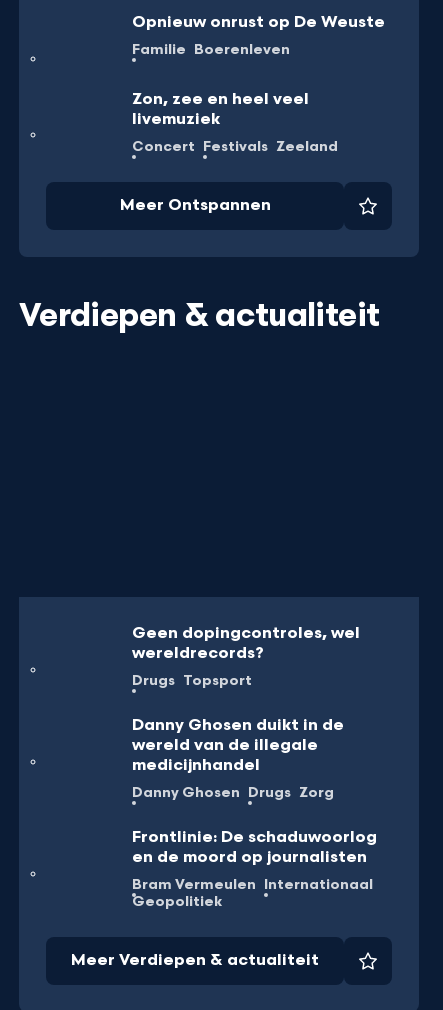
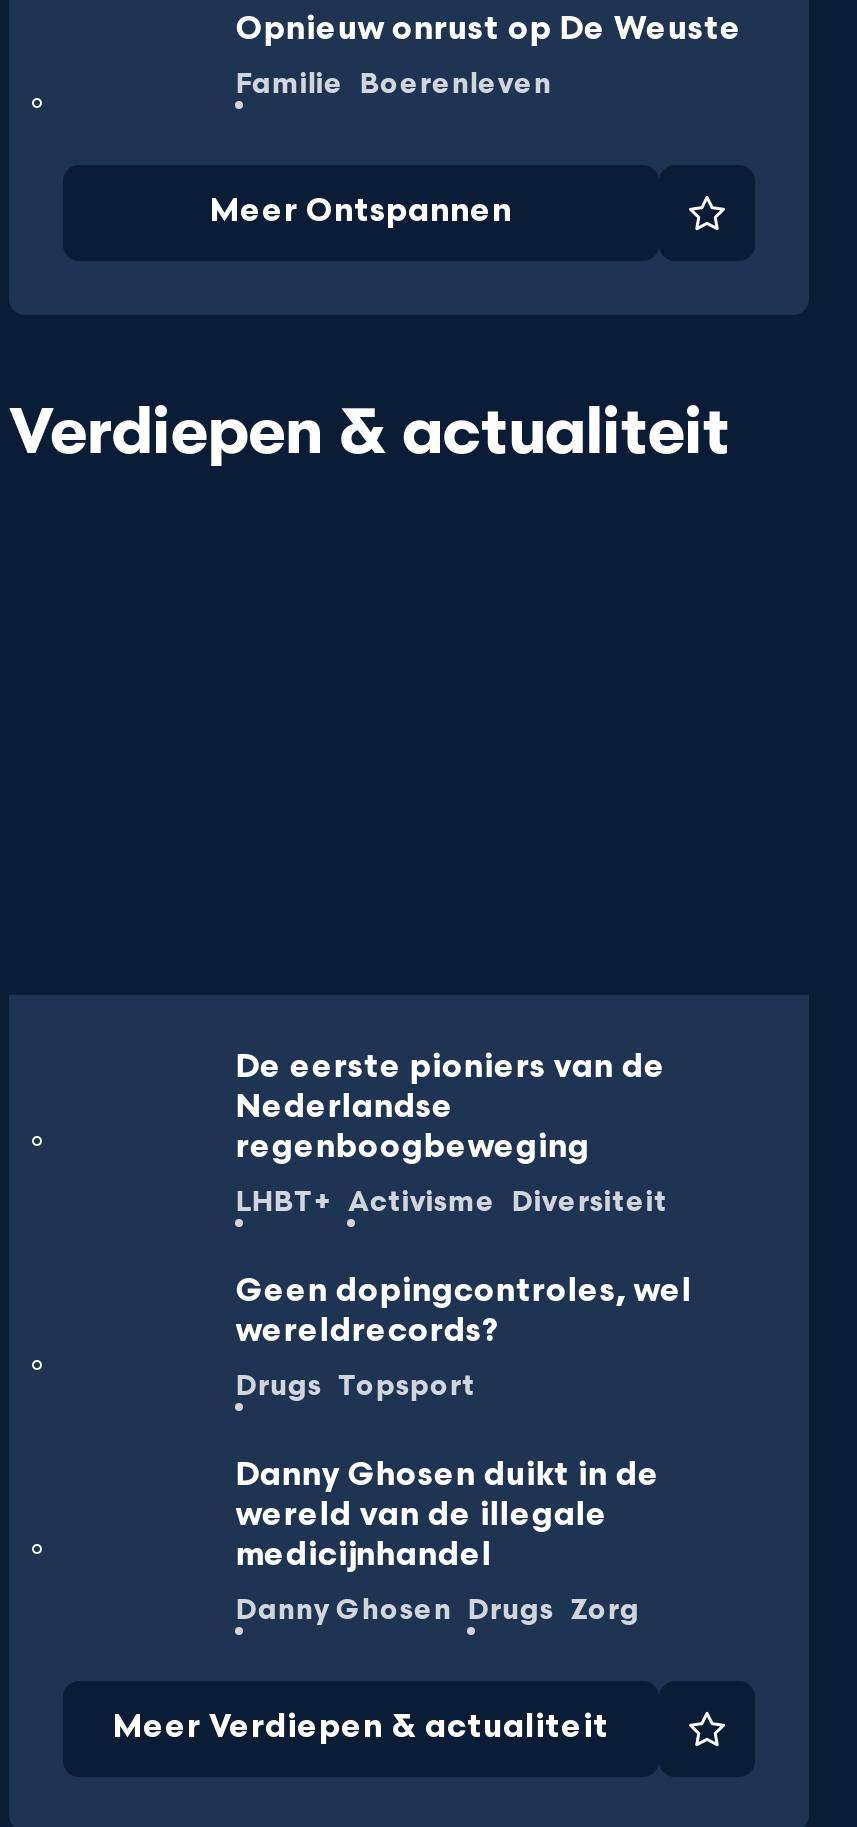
- Zon, zee en heel veel
- livemuziek
- Concert Festivals Zeeland

+ De eerste pioniers van de
+ Nederlandse
+ regenboogbeweging
+ LHBT+ Activisme Diversiteit

moved down: Geen dopingcontroles, wel | wereldrecords? | Drugs Topsport | Danny Ghosen duikt in de | wereld van de illegale | medicijnhandel | Danny Ghosen Drugs Zorg

- Frontlinie: De schaduwoorlog
- en de moord op journalisten
- Bram Vermeulen Internationaal
- Geopolitiek
